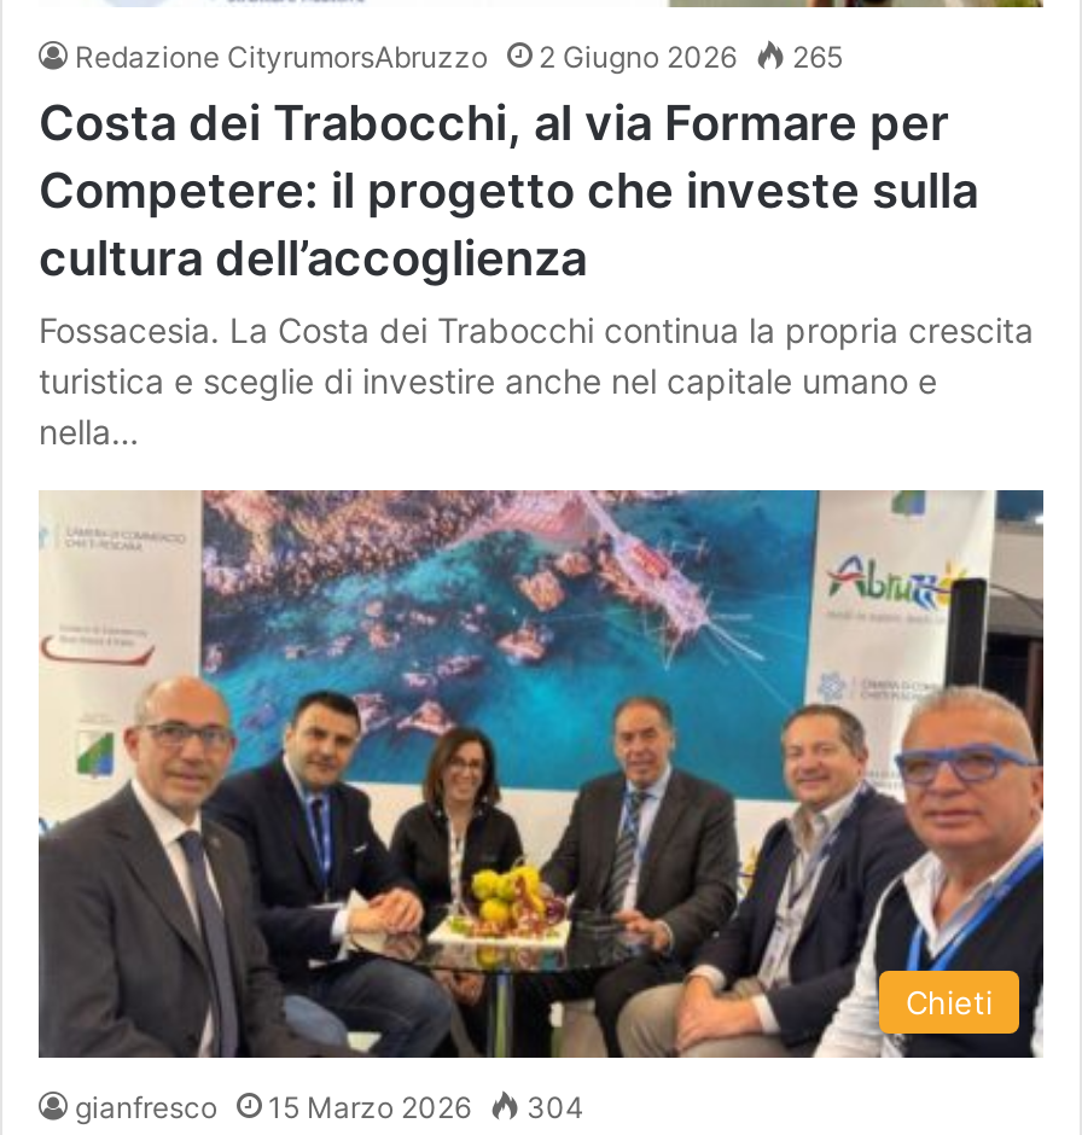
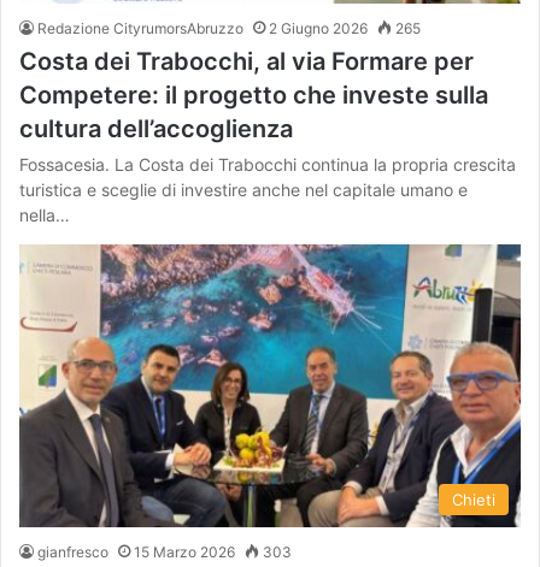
- gianfresco 15 Marzo 2026 304
+ gianfresco 15 Marzo 2026 303
